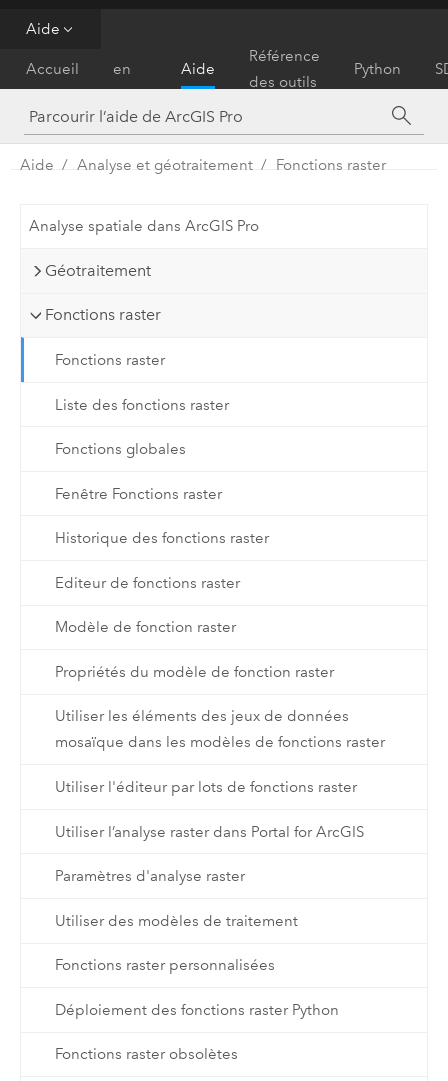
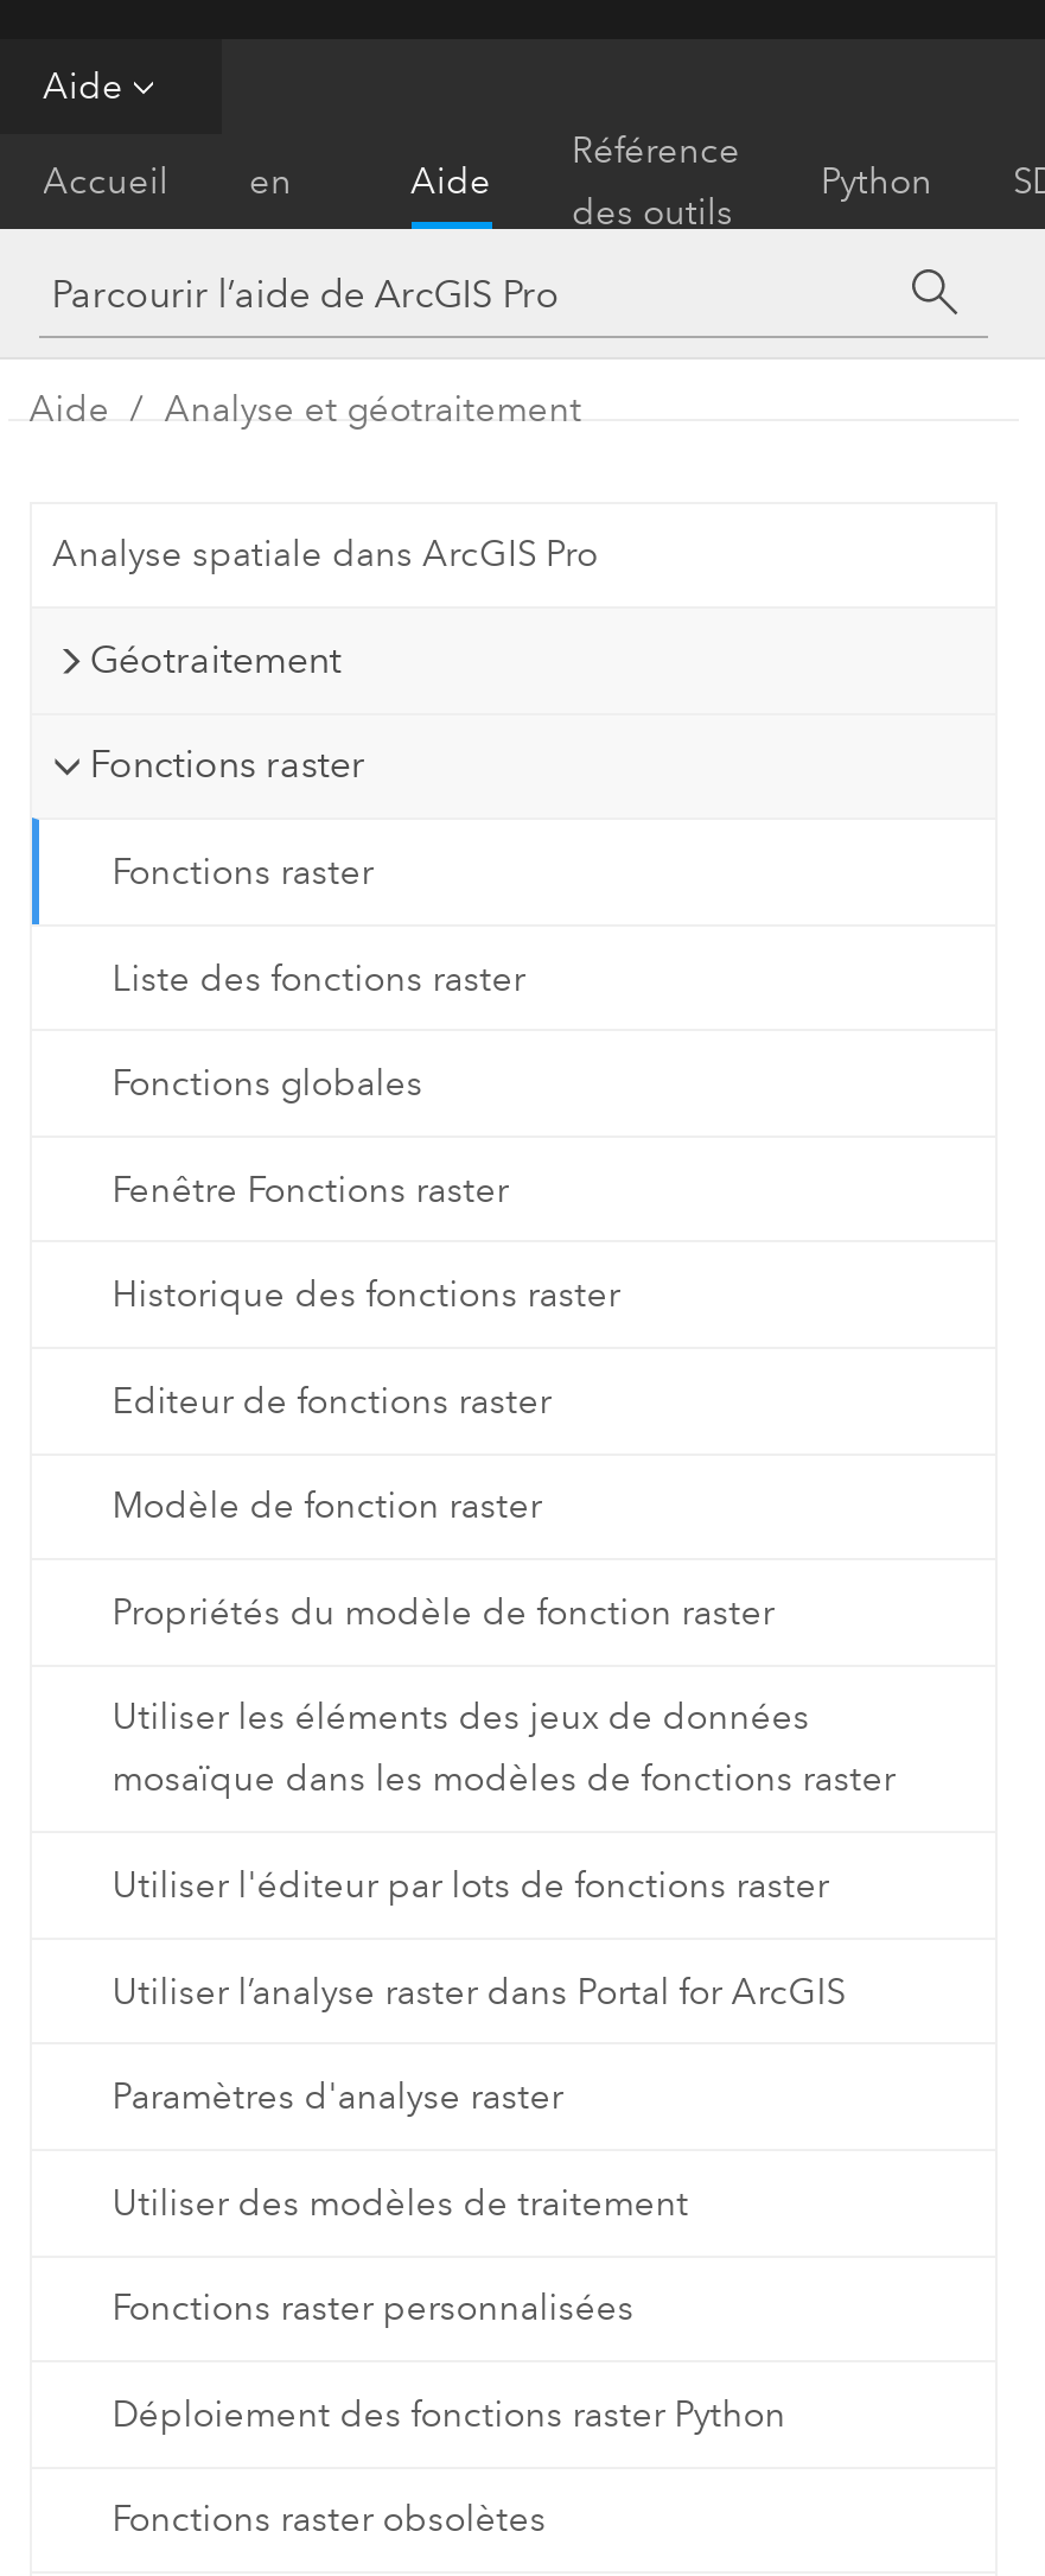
- Fonctions raster
